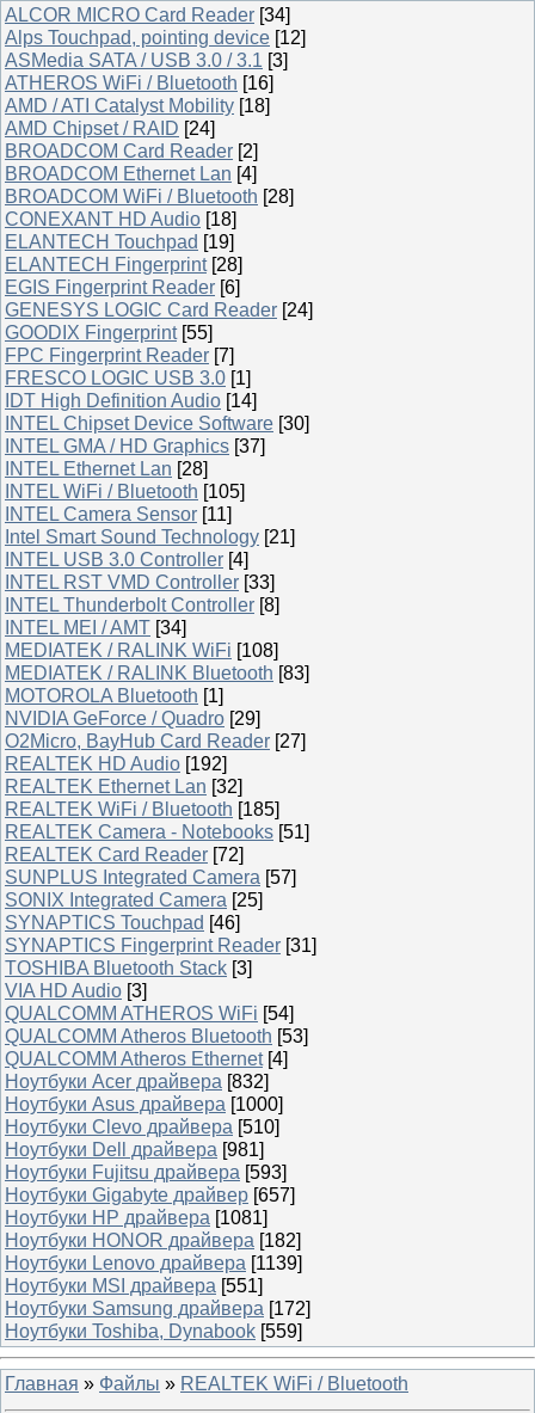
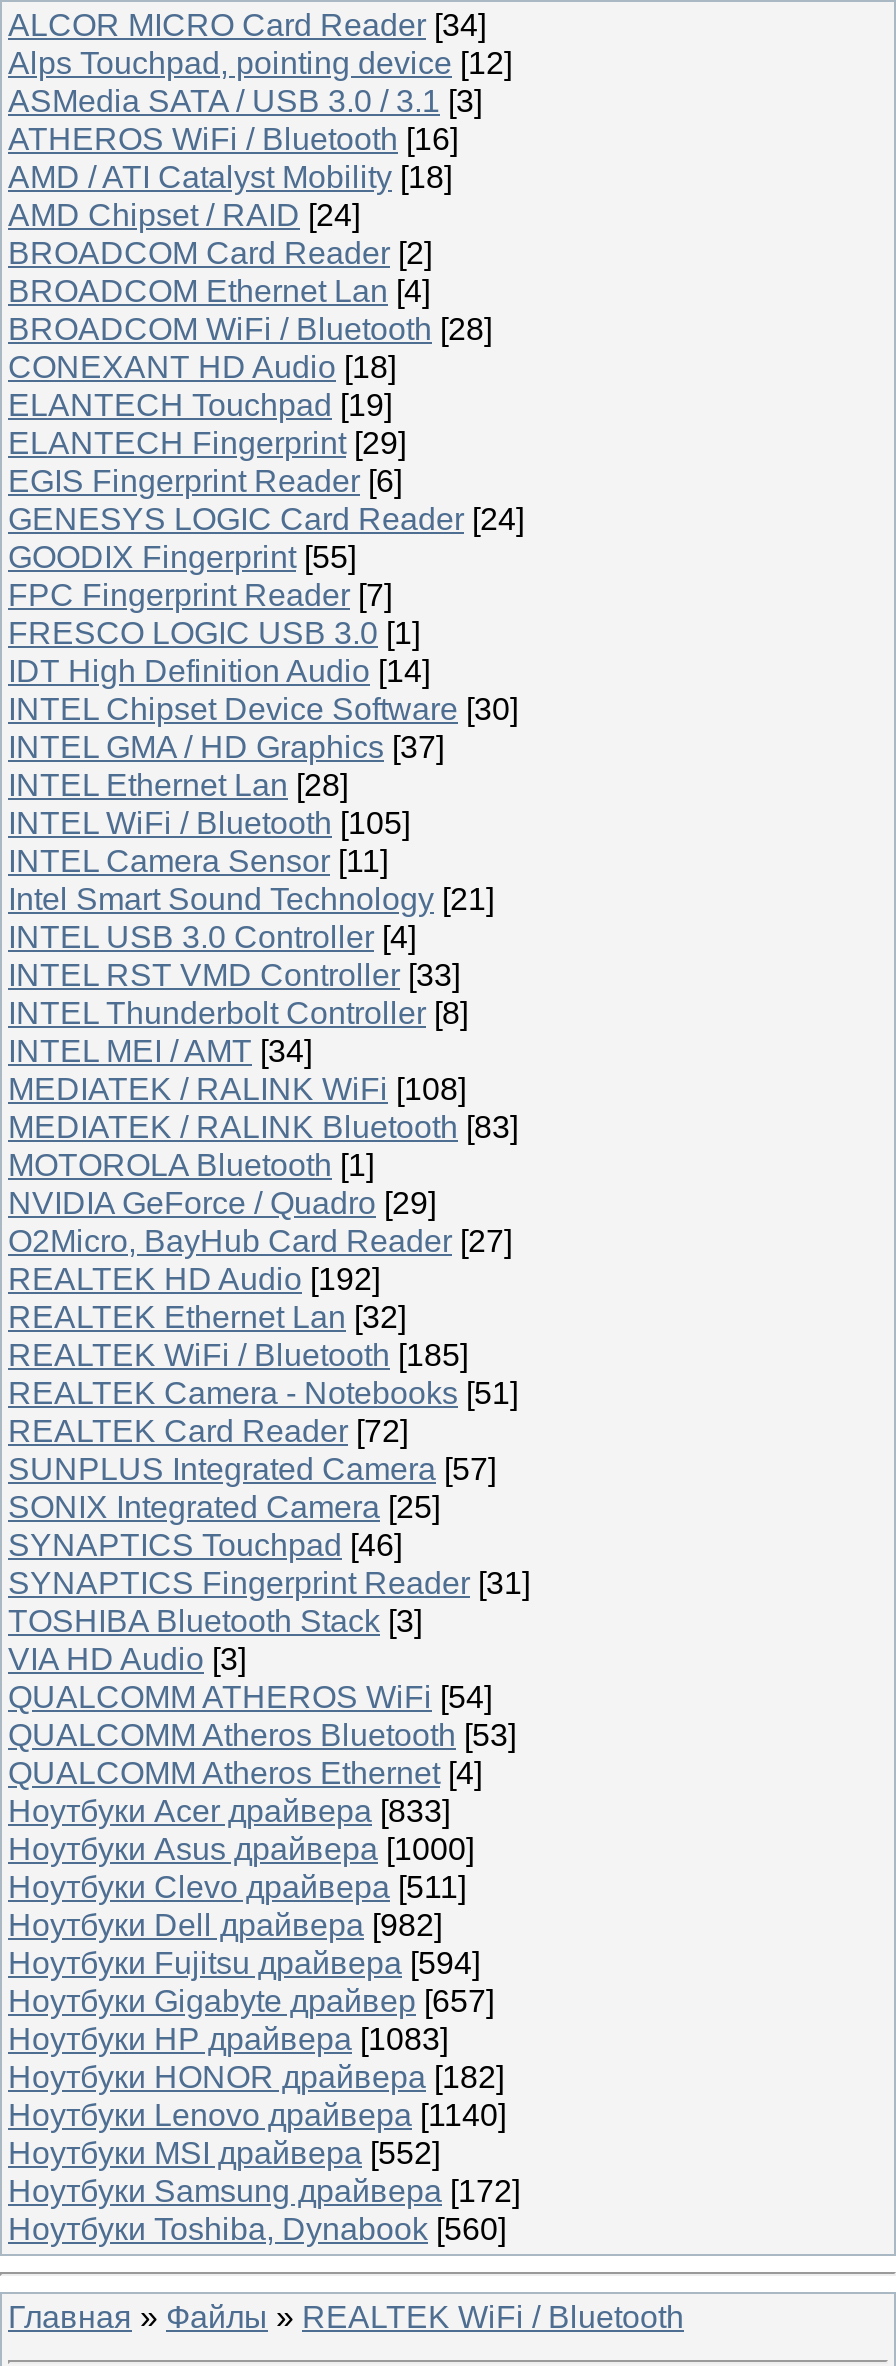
- ELANTECH Fingerprint [28]
+ ELANTECH Fingerprint [29]

- Ноутбуки Acer драйвера [832]
+ Ноутбуки Acer драйвера [833]

- Ноутбуки Clevo драйвера [510]
+ Ноутбуки Clevo драйвера [511]

- Ноутбуки Dell драйвера [981]
+ Ноутбуки Dell драйвера [982]

- Ноутбуки Fujitsu драйвера [593]
+ Ноутбуки Fujitsu драйвера [594]

- Ноутбуки HP драйвера [1081]
+ Ноутбуки HP драйвера [1083]

- Ноутбуки Lenovo драйвера [1139]
+ Ноутбуки Lenovo драйвера [1140]

- Ноутбуки MSI драйвера [551]
+ Ноутбуки MSI драйвера [552]

- Ноутбуки Toshiba, Dynabook [559]
+ Ноутбуки Toshiba, Dynabook [560]
